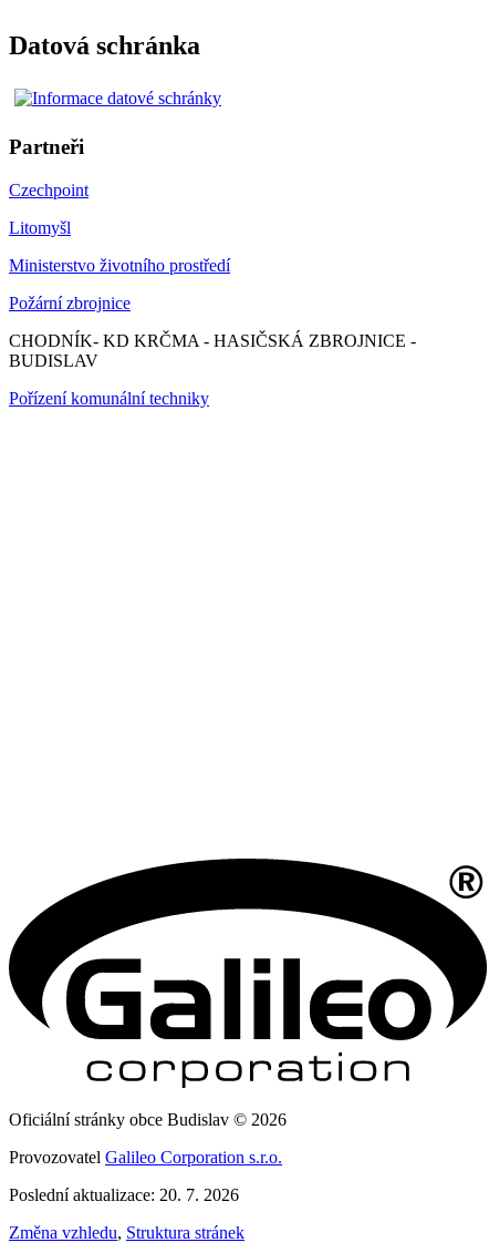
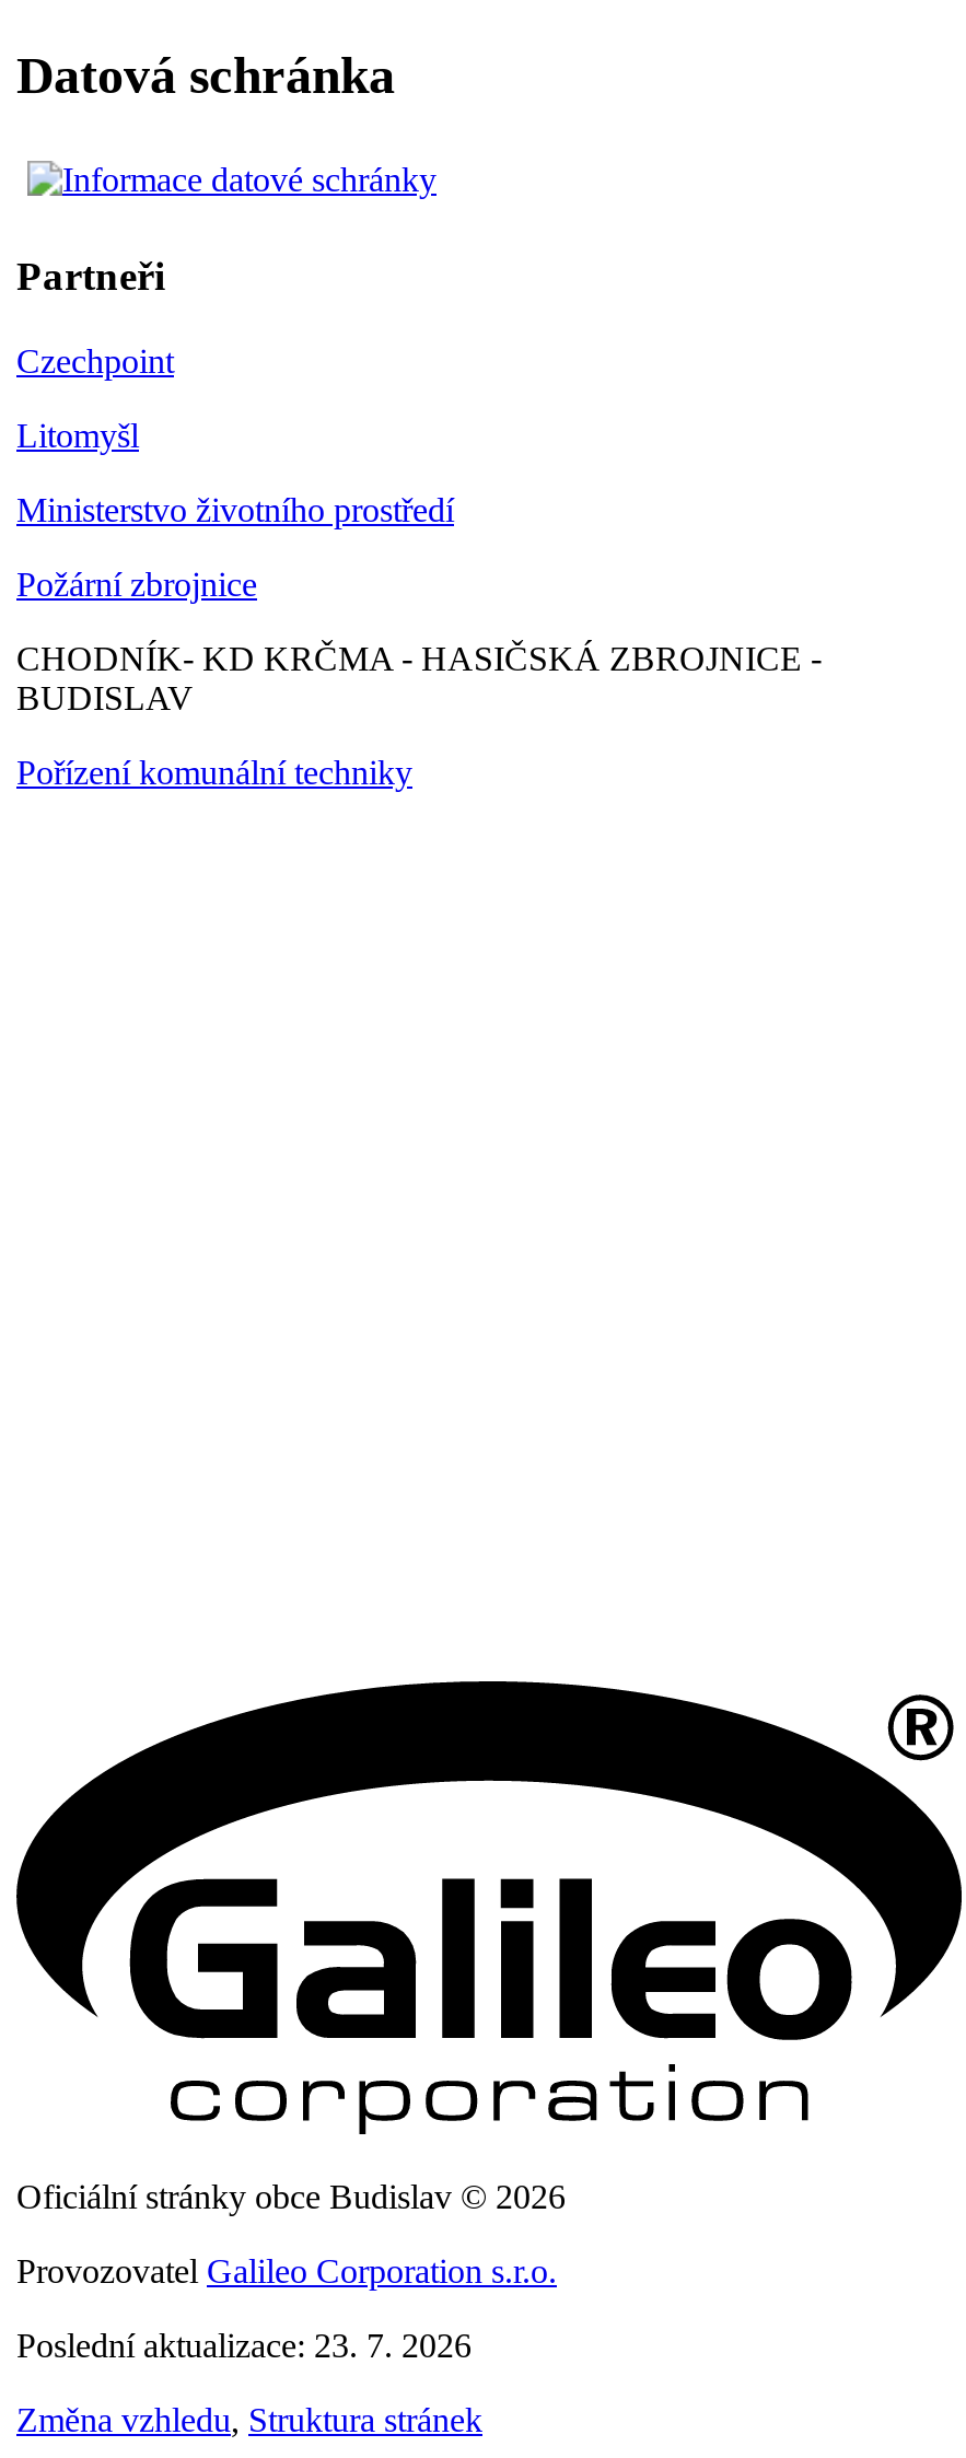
- Poslední aktualizace: 20. 7. 2026
+ Poslední aktualizace: 23. 7. 2026
